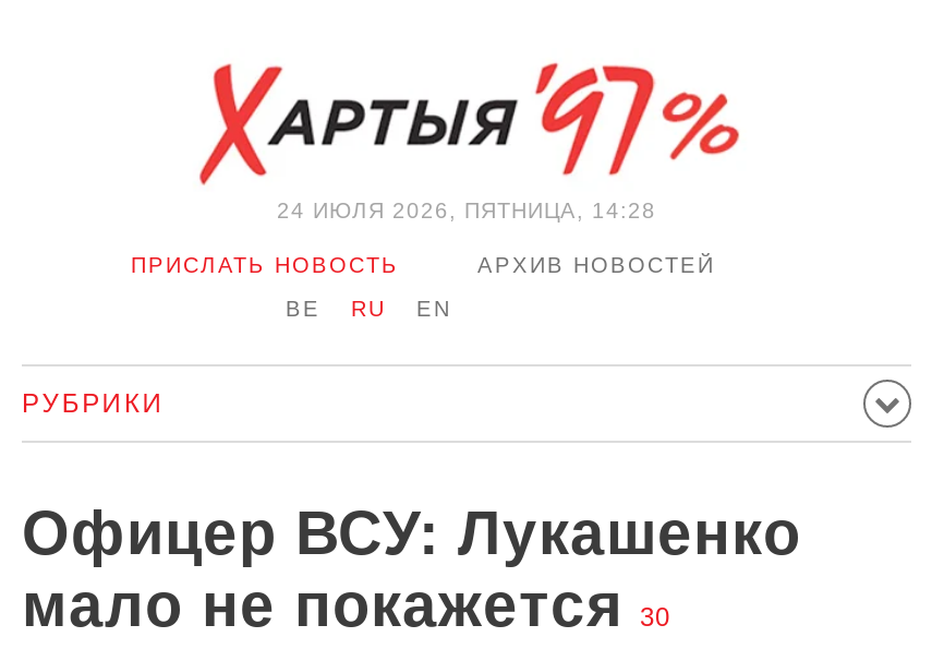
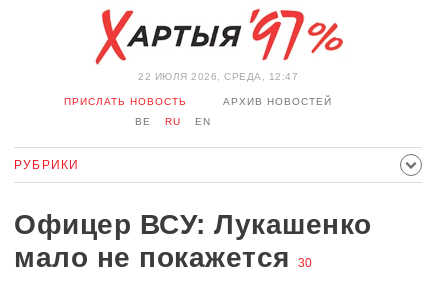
- 24 ИЮЛЯ 2026, ПЯТНИЦА, 14:28
+ 22 ИЮЛЯ 2026, СРЕДА, 12:47
